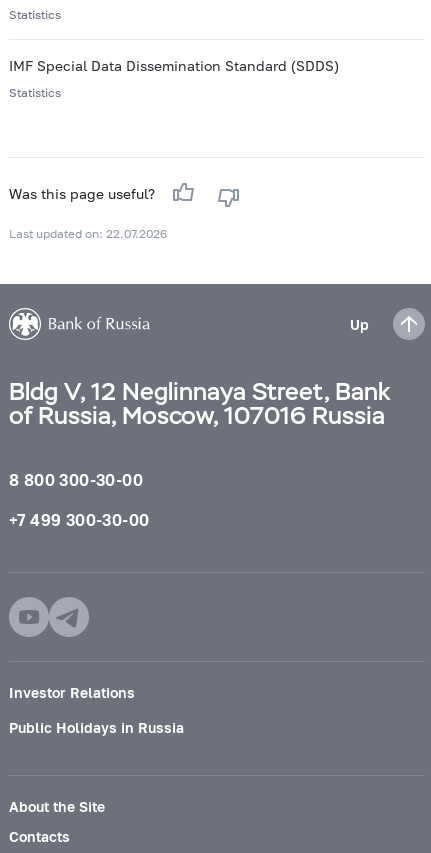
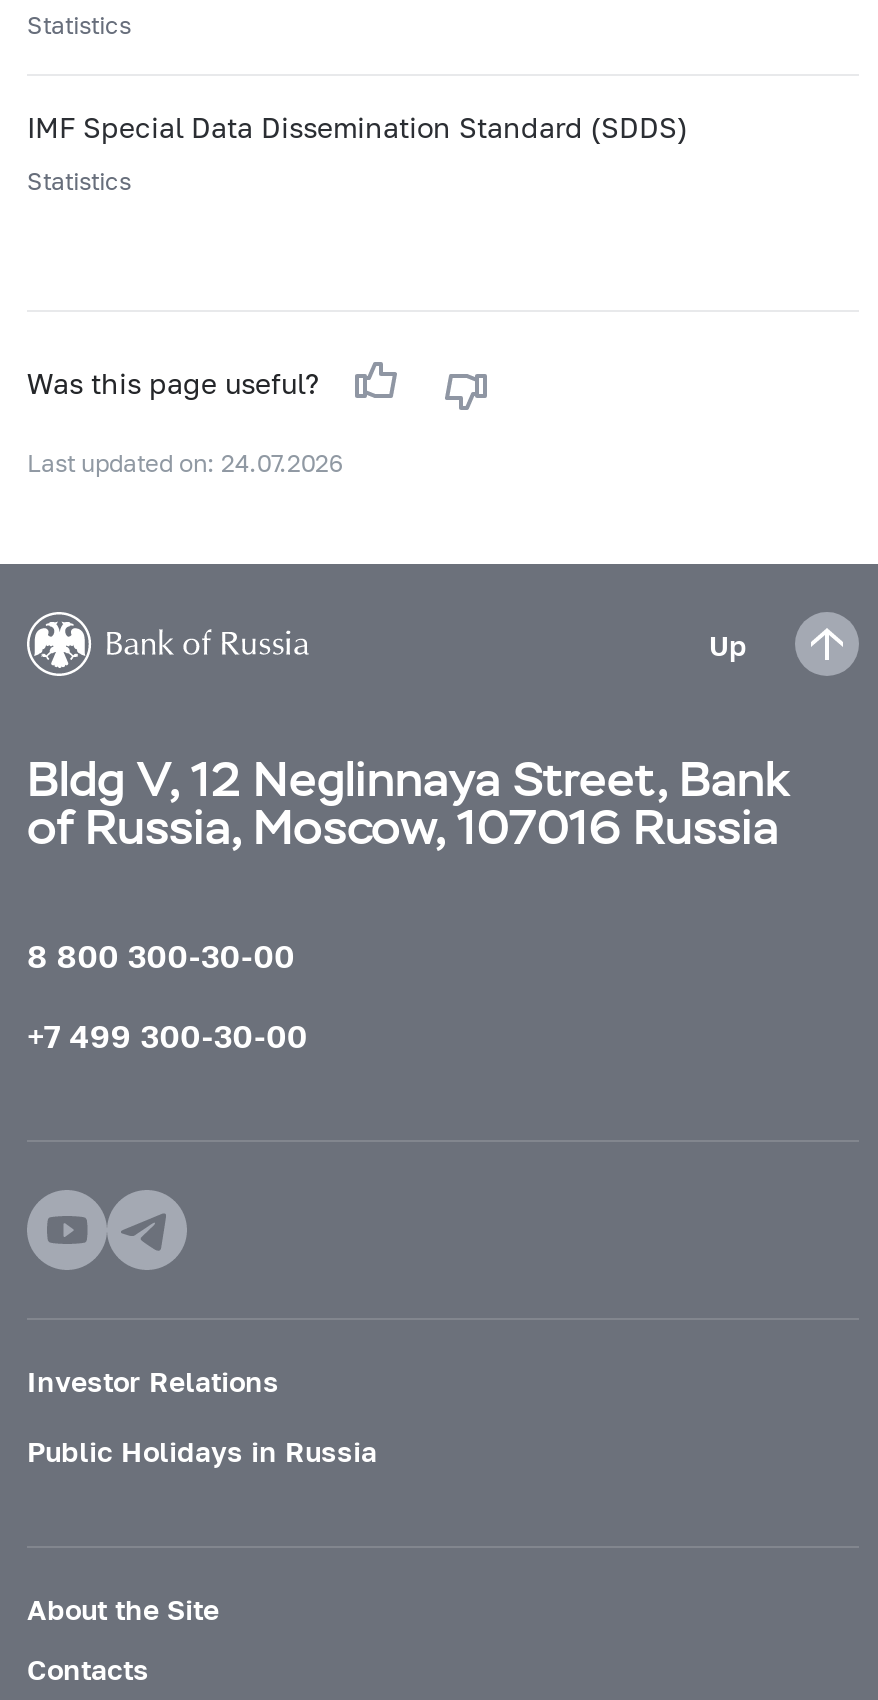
- Last updated on: 22.07.2026
+ Last updated on: 24.07.2026
